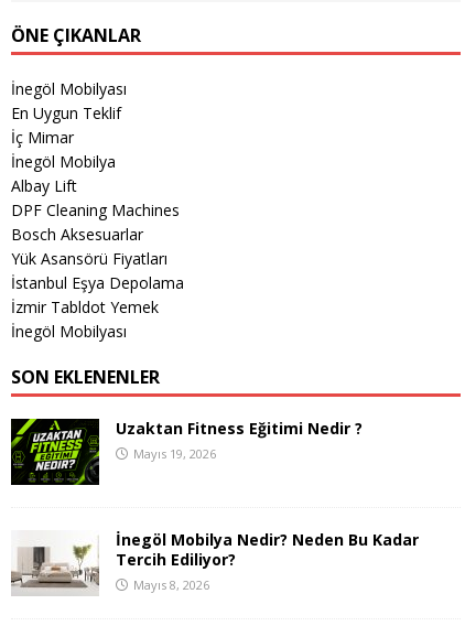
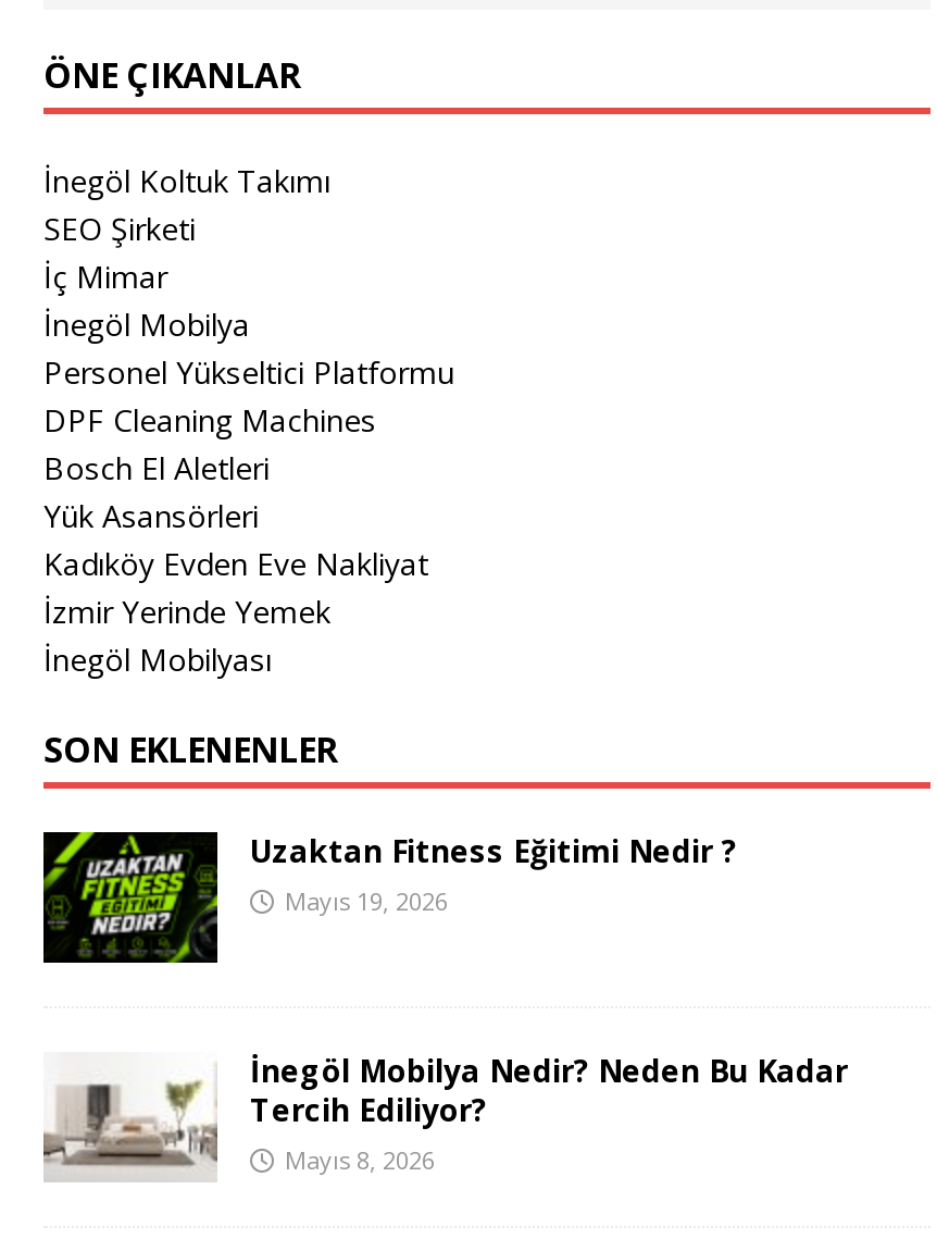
- İnegöl Mobilyası
- En Uygun Teklif
+ İnegöl Koltuk Takımı
+ SEO Şirketi

- Albay Lift
+ Personel Yükseltici Platformu

- Bosch Aksesuarlar
- Yük Asansörü Fiyatları
- İstanbul Eşya Depolama
- İzmir Tabldot Yemek
+ Bosch El Aletleri
+ Yük Asansörleri
+ Kadıköy Evden Eve Nakliyat
+ İzmir Yerinde Yemek
